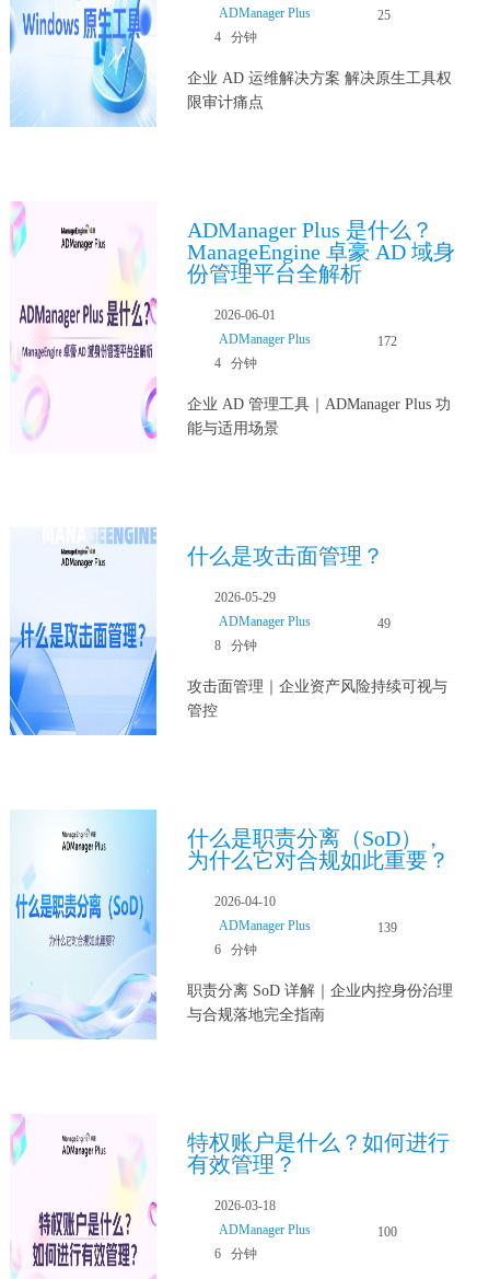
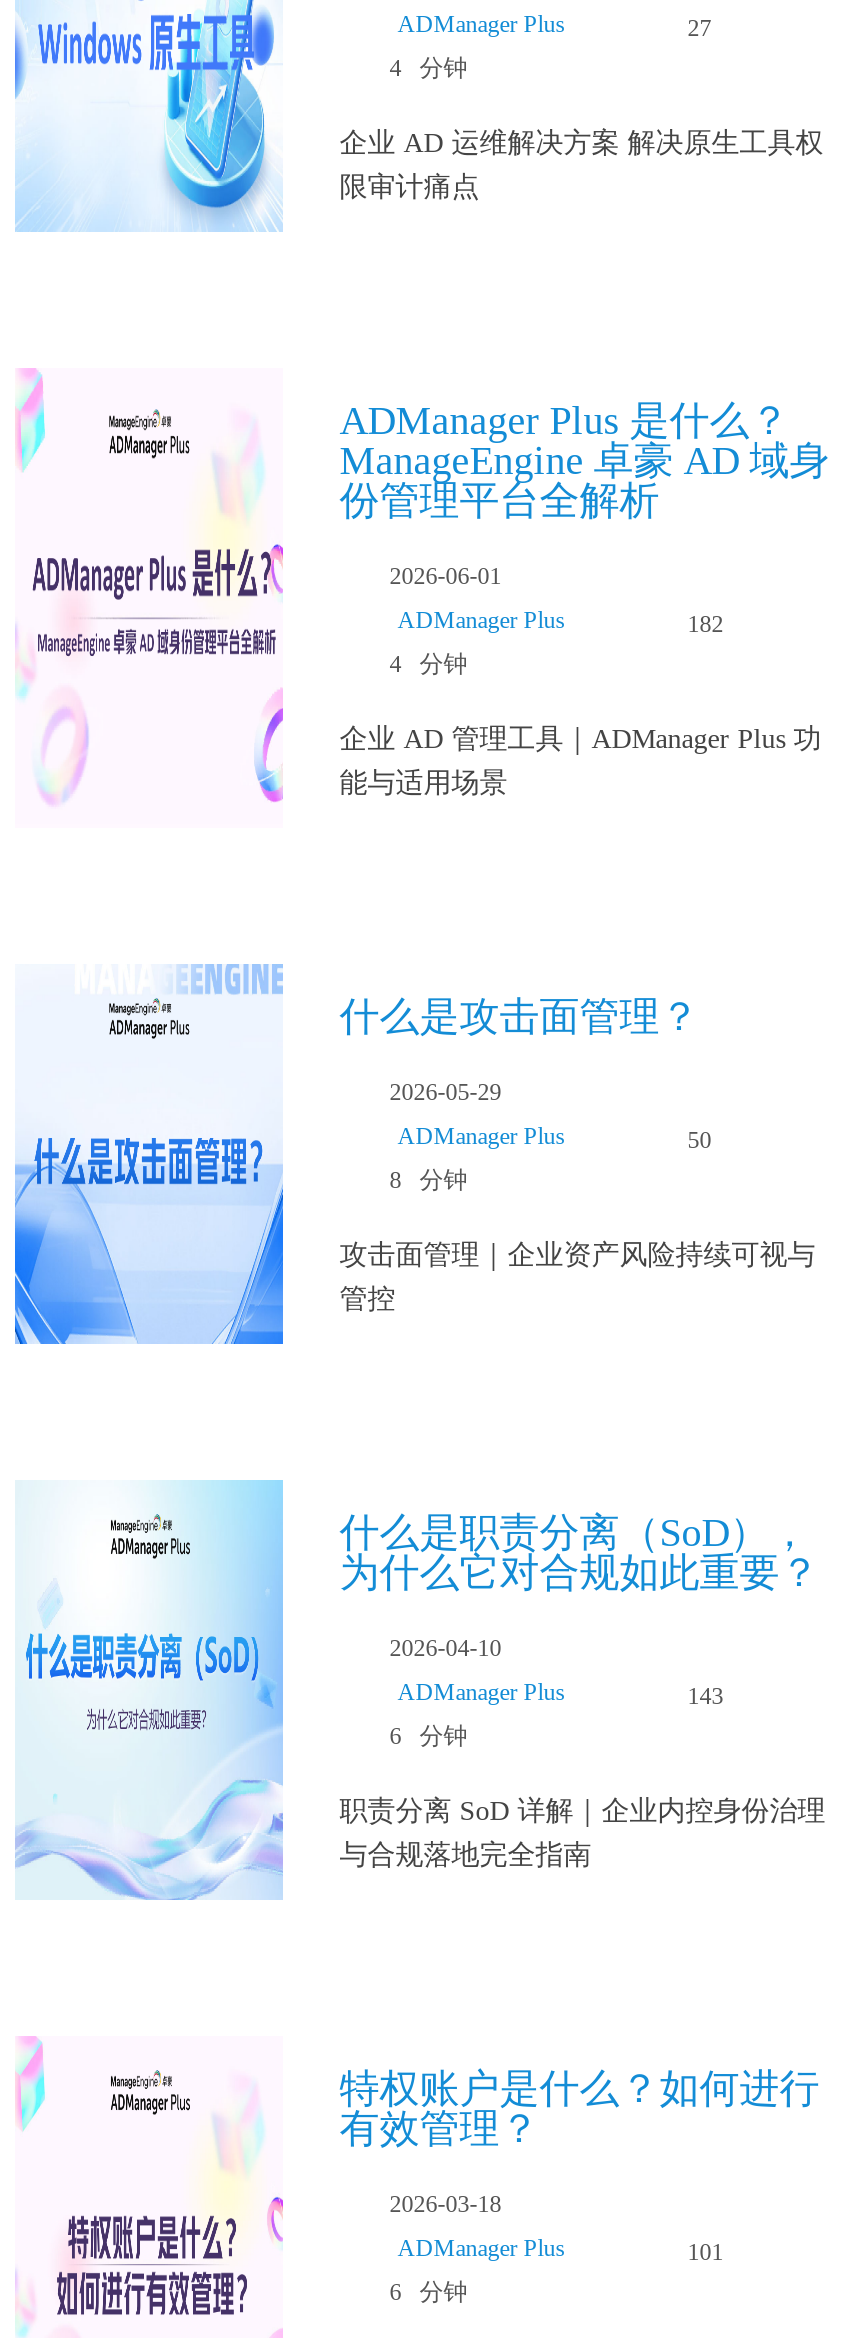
- 25
+ 27

- 172
+ 182

- 49
+ 50

- 139
+ 143

- 100
+ 101
